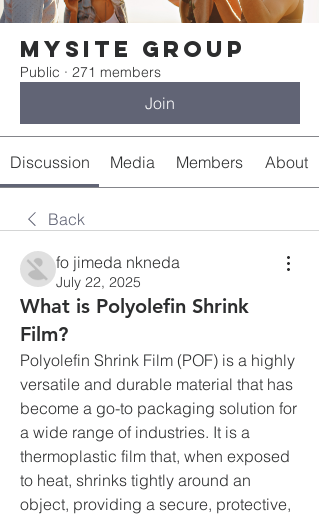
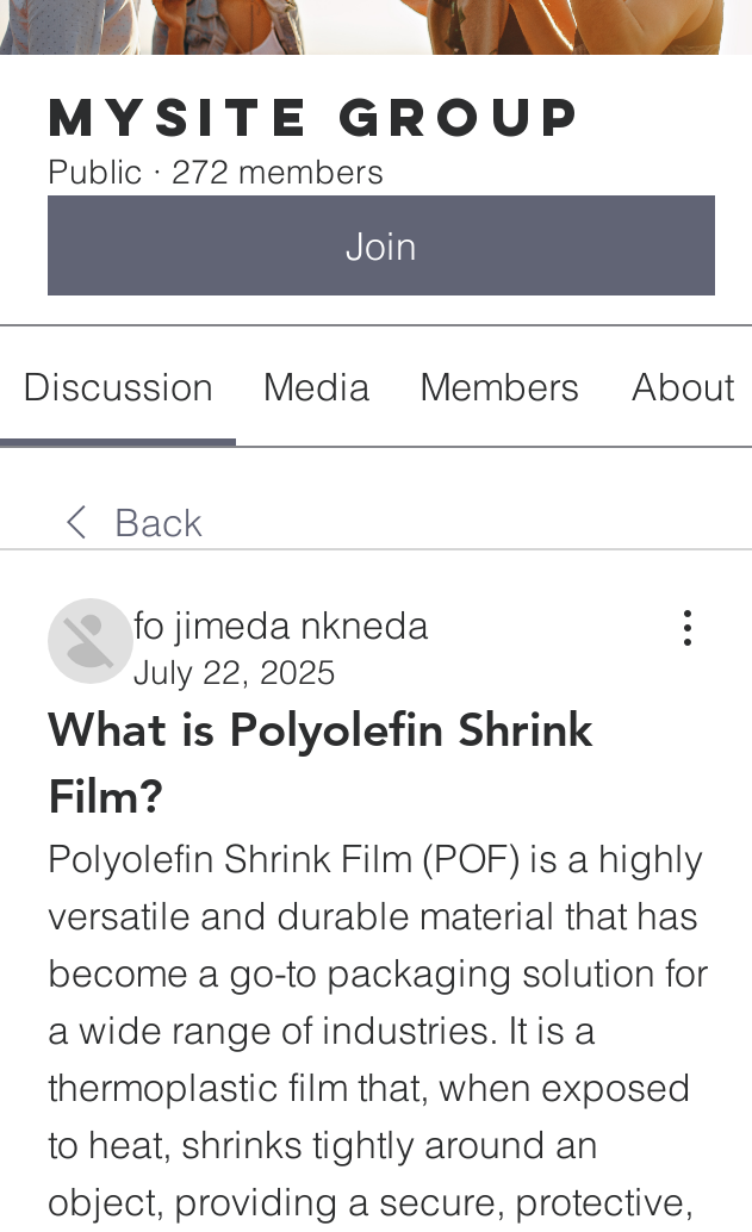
- Public · 271 members
+ Public · 272 members
